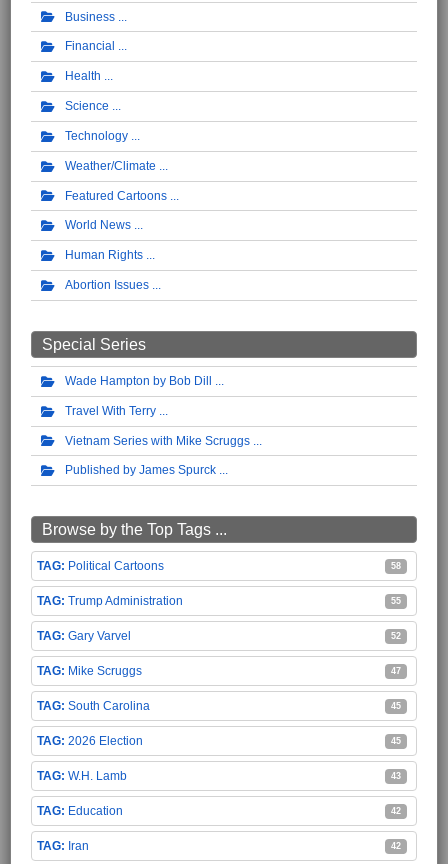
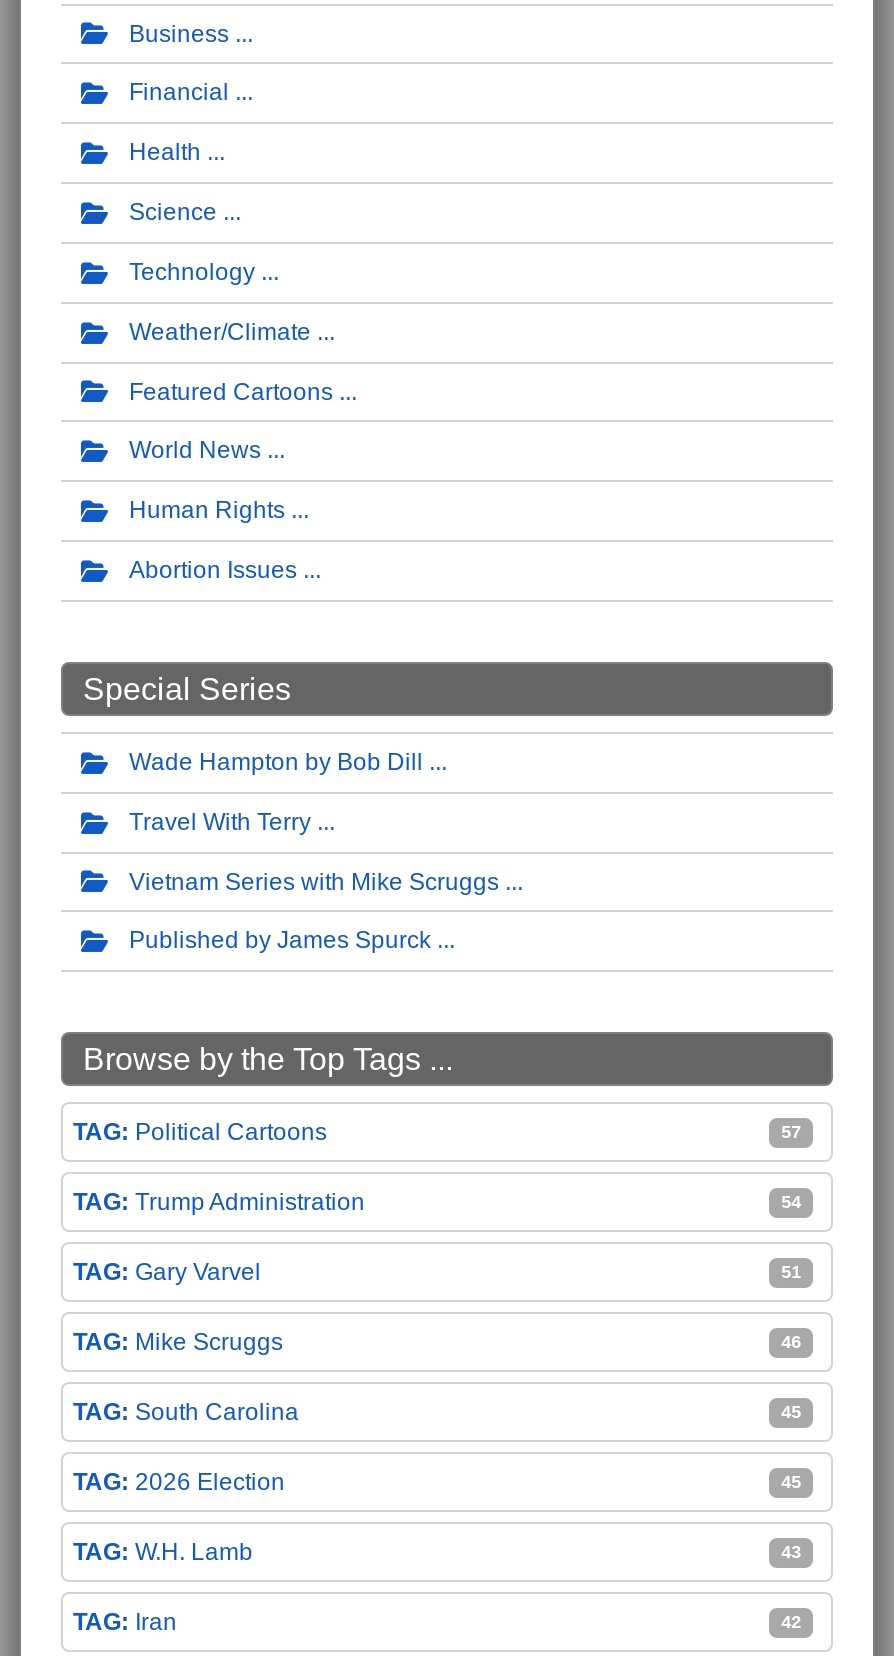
- 58
+ 57

- 55
+ 54

- 52
+ 51

- 47
+ 46

- Education
- 42
